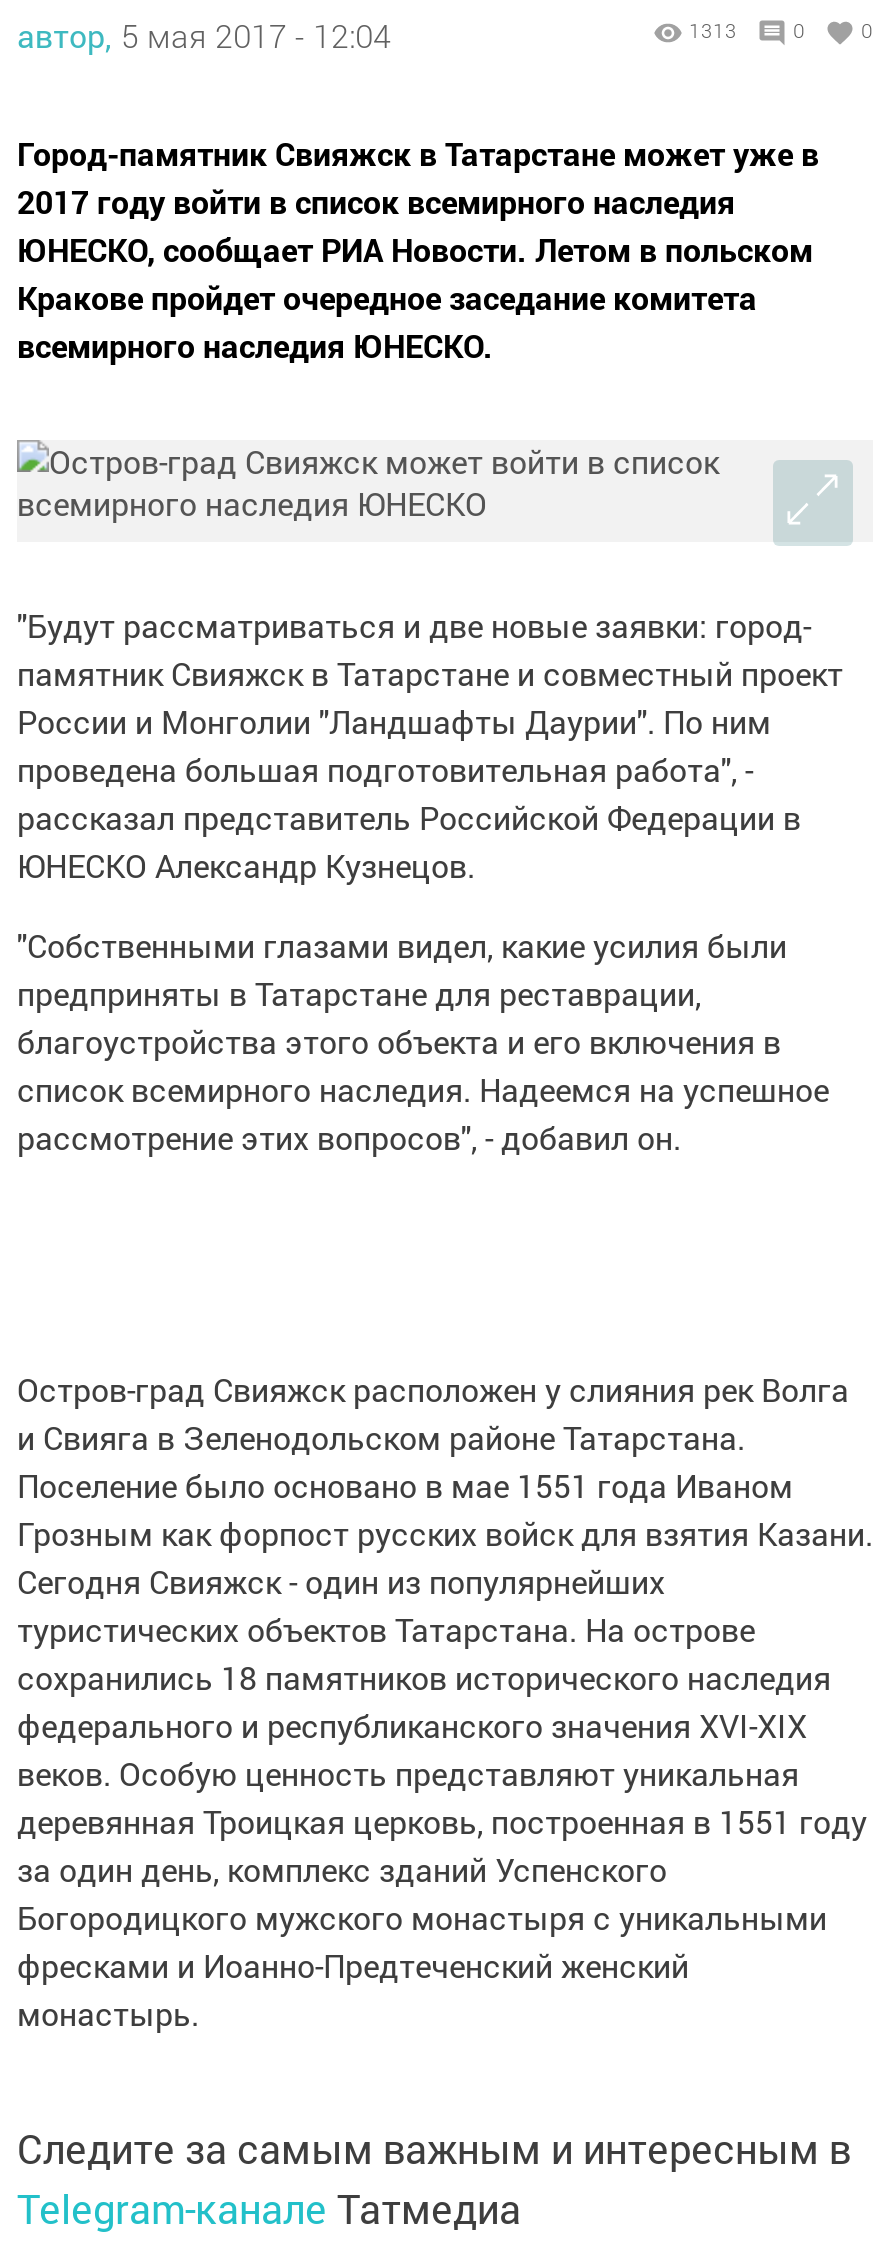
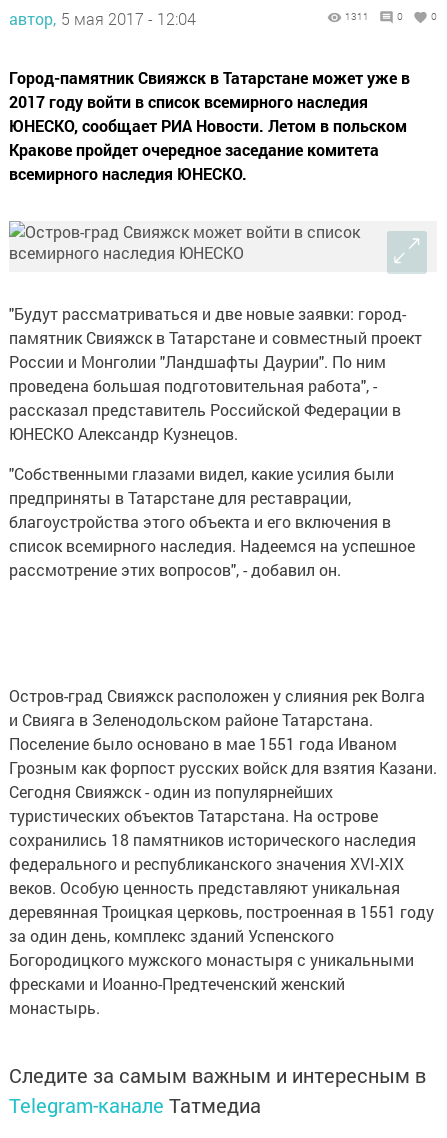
- 1313
+ 1311
